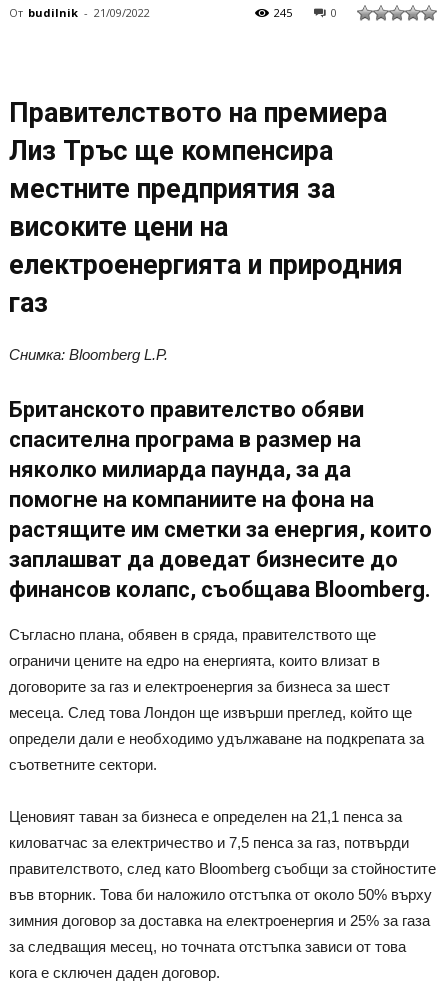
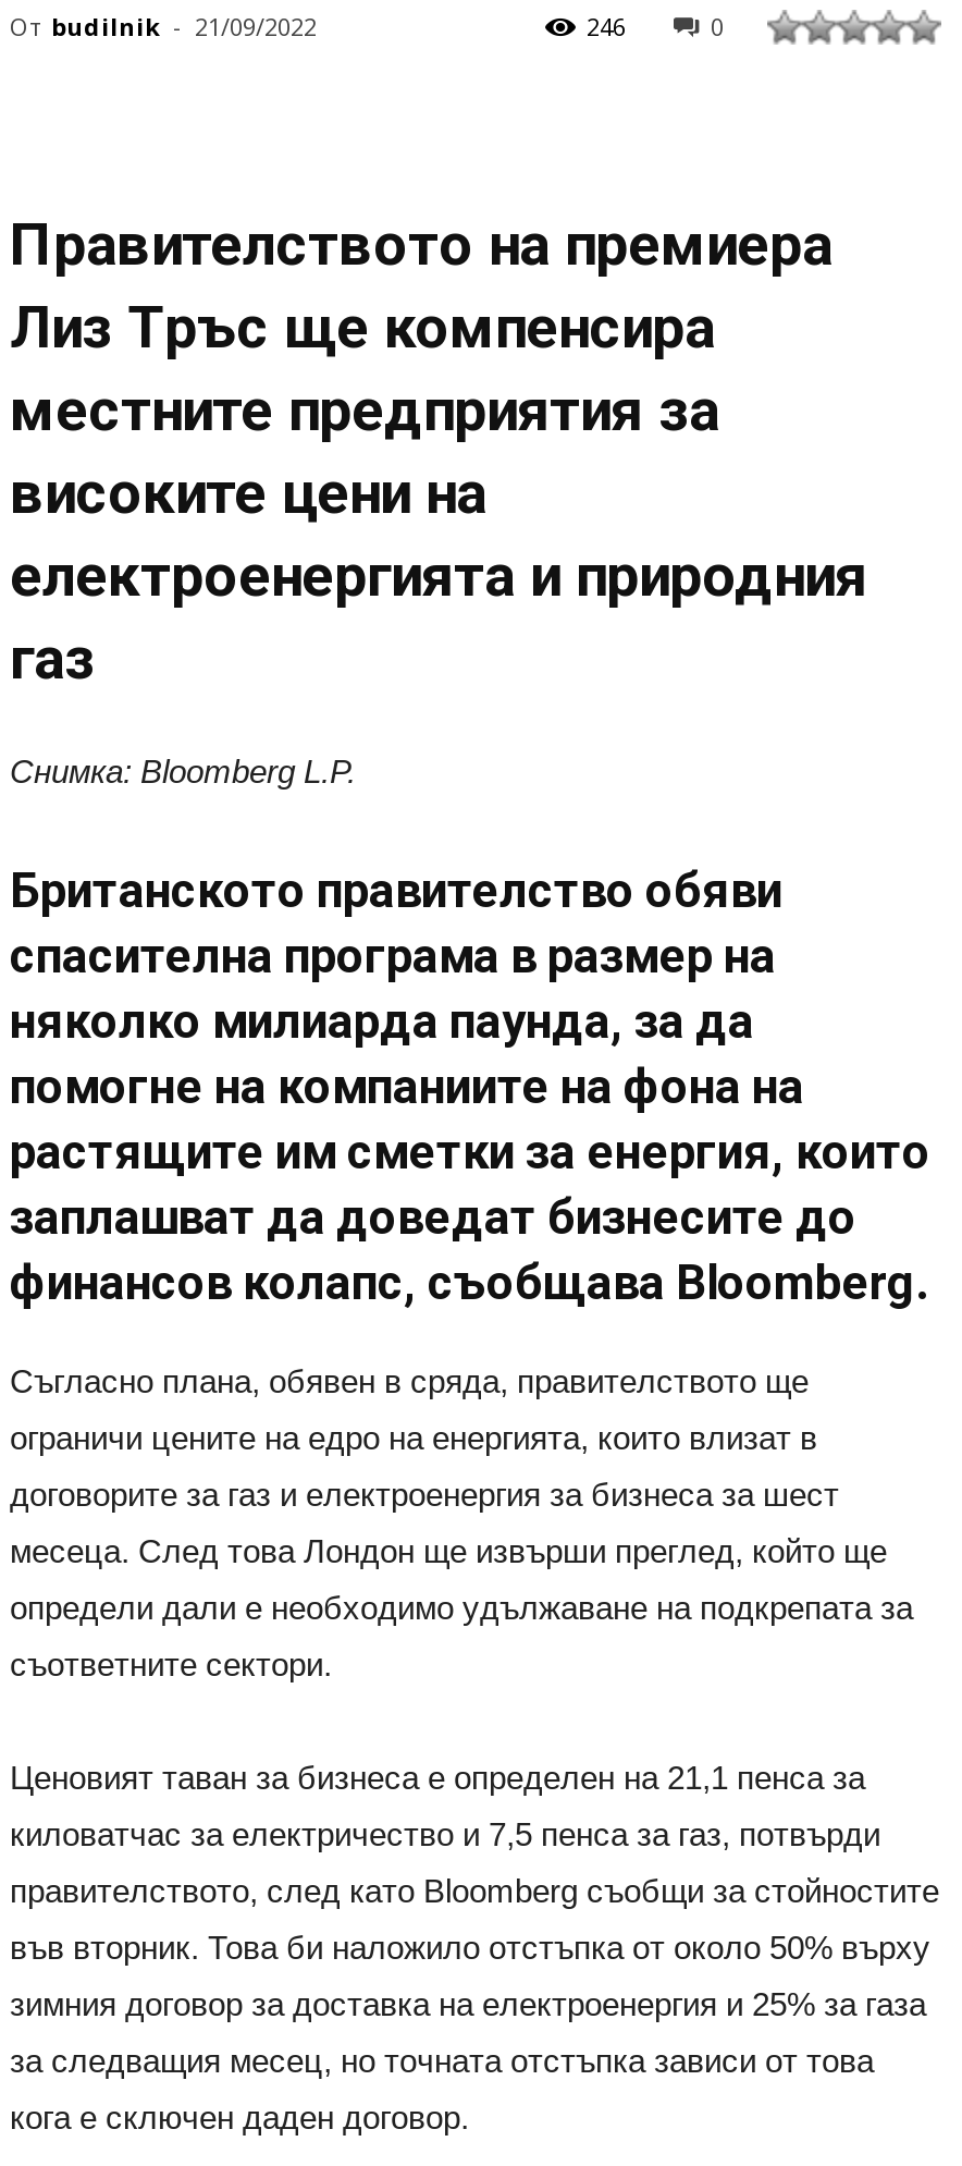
- 245
+ 246
